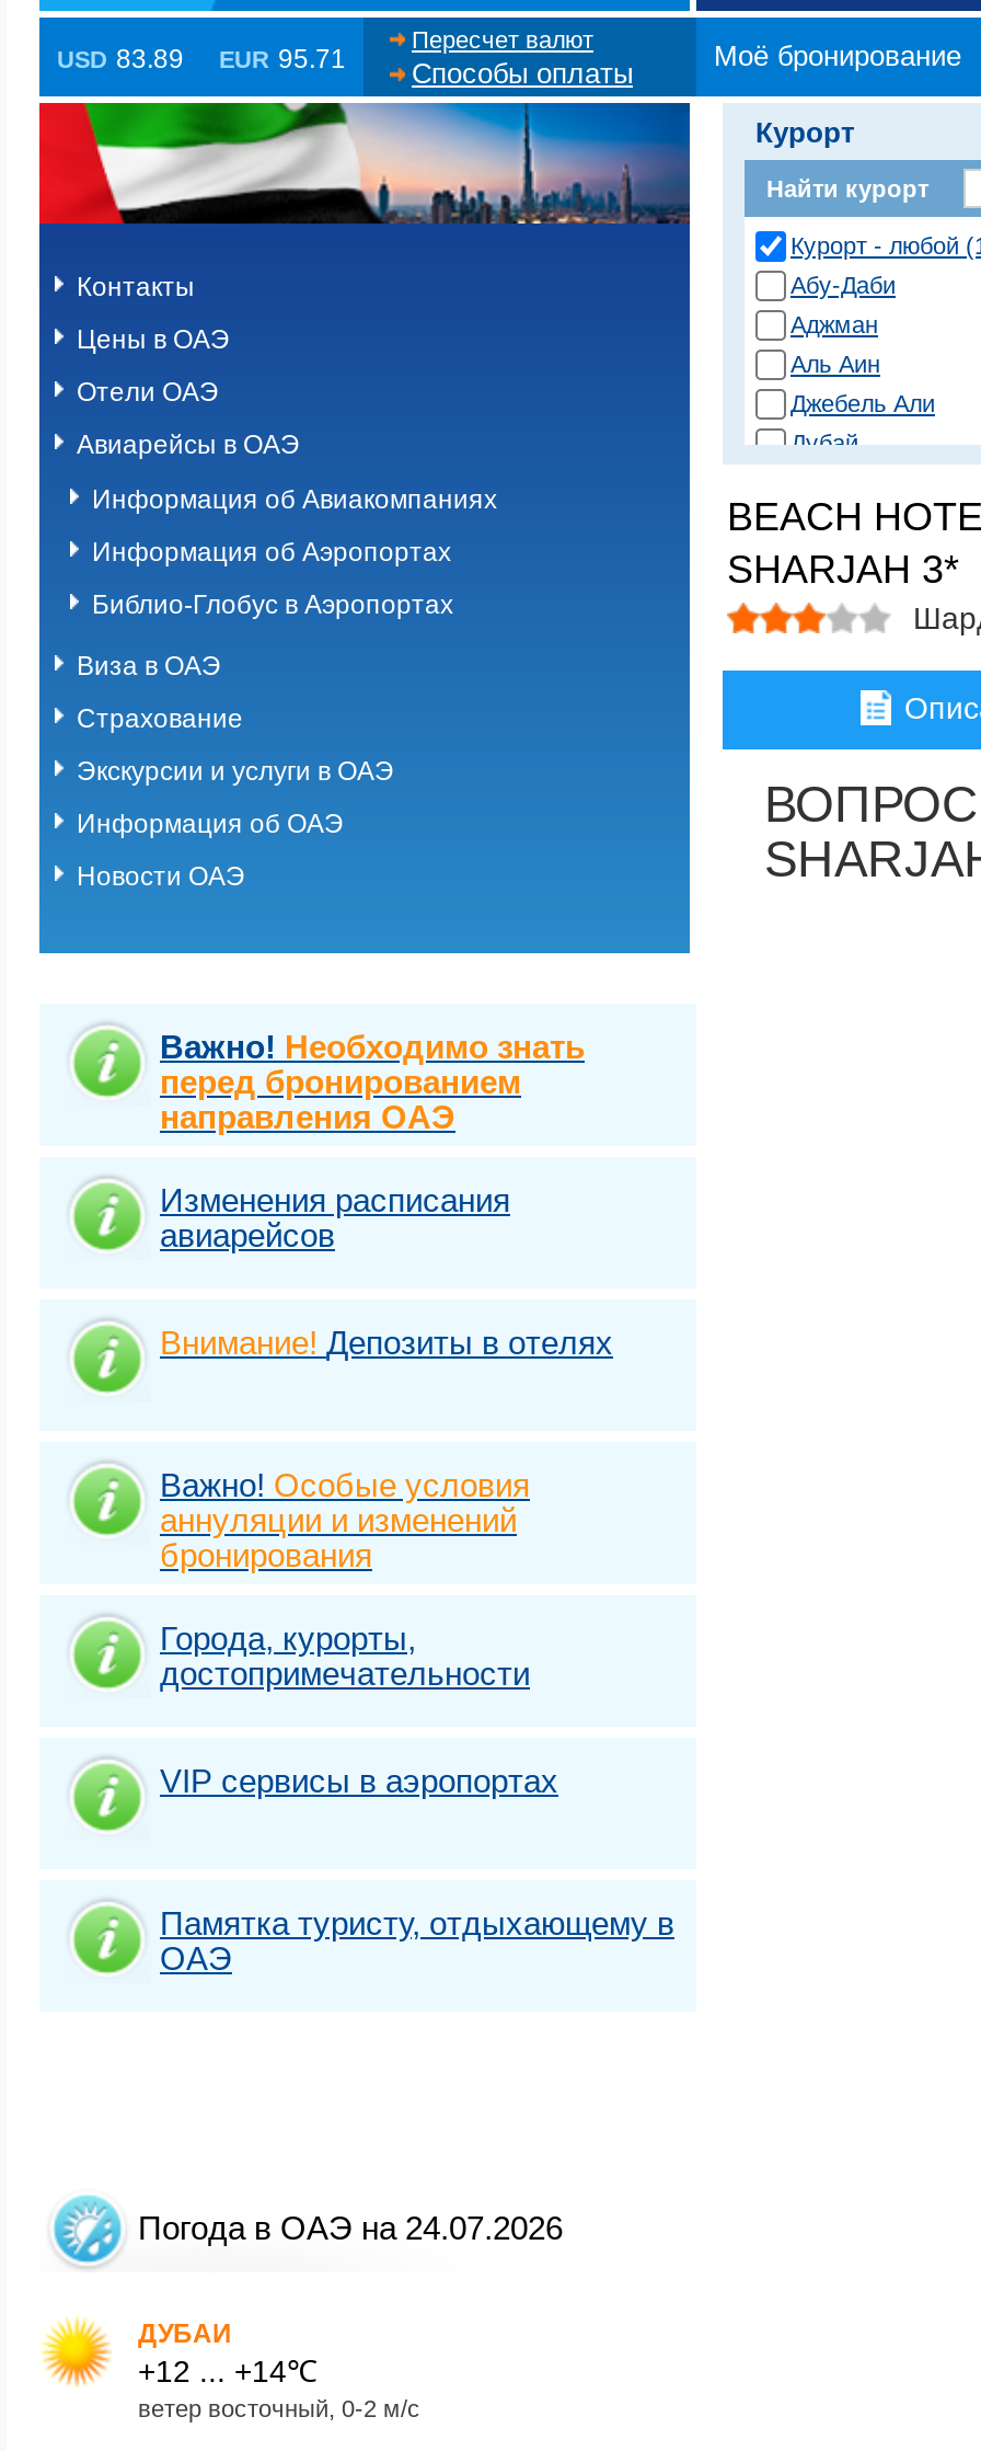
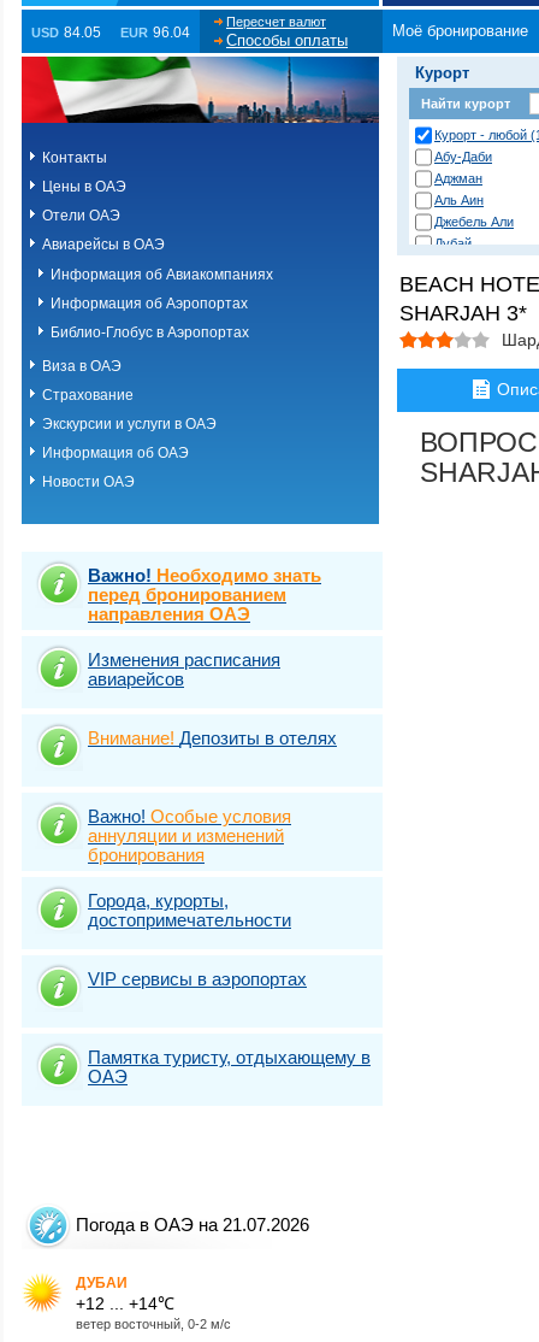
- USD 83.89
+ USD 84.05

- EUR 95.71
+ EUR 96.04

- Погода в ОАЭ на 24.07.2026
+ Погода в ОАЭ на 21.07.2026
